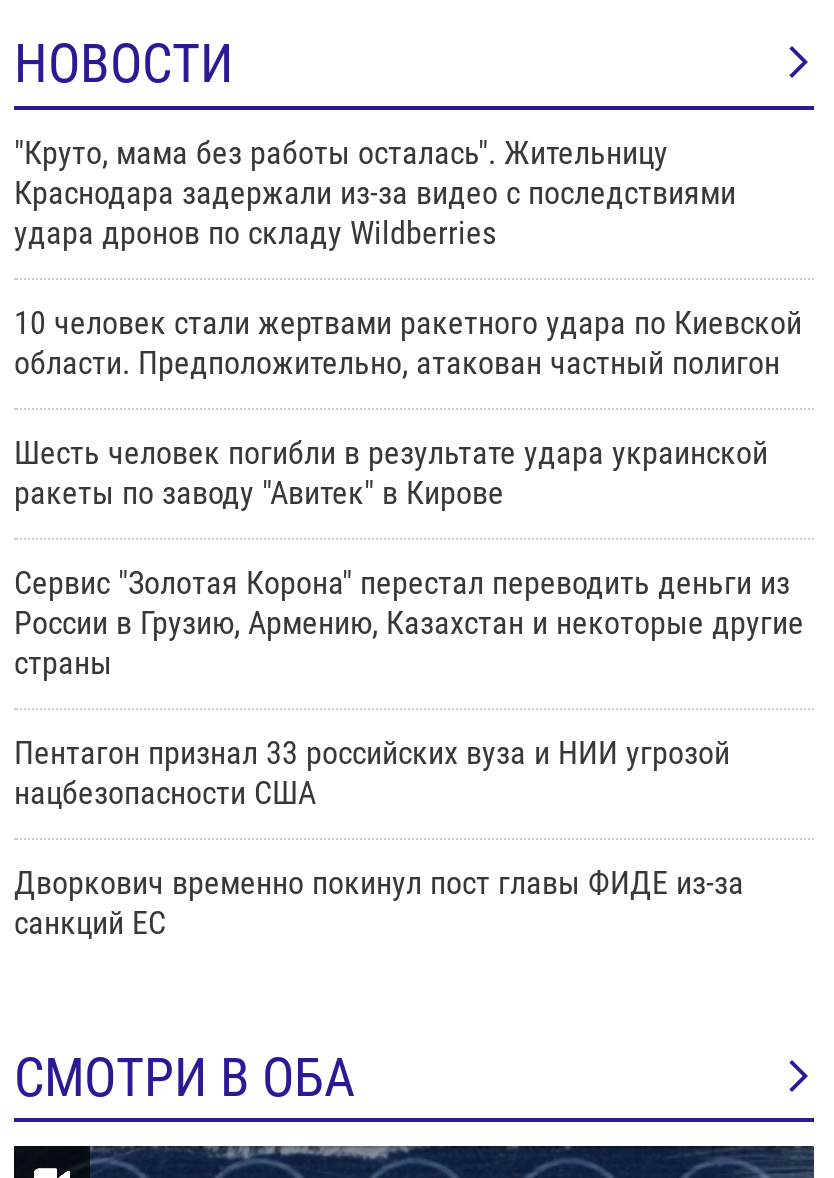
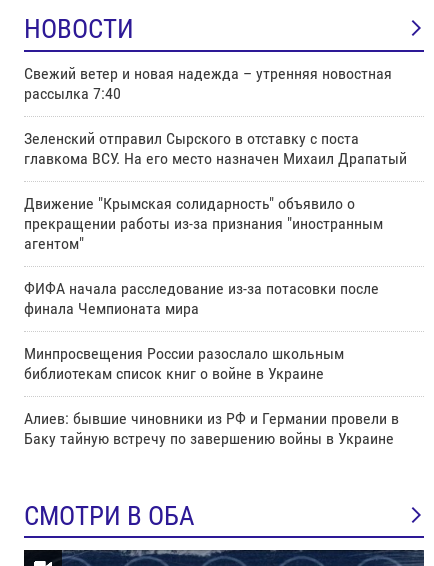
- "Круто, мама без работы осталась". Жительницу
- Краснодара задержали из-за видео с последствиями
- удара дронов по складу Wildberries
+ Свежий ветер и новая надежда – утренняя новостная
+ рассылка 7:40

- 10 человек стали жертвами ракетного удара по Киевской
- области. Предположительно, атакован частный полигон
+ Зеленский отправил Сырского в отставку с поста
+ главкома ВСУ. Нa его место назначен Михаил Драпатый

- Шесть человек погибли в результате удара украинской
- ракеты по заводу "Авитек" в Кирове
+ Движение "Крымская солидарность" объявило о
+ прекращении работы из-за признания "иностранным
+ агентом"

- Сервис "Золотая Корона" перестал переводить деньги из
- России в Грузию, Армению, Казахстан и некоторые другие
- страны
+ ФИФА начала расследование из-за потасовки после
+ финала Чемпионата мира

- Пентагон признал 33 российских вуза и НИИ угрозой
- нацбезопасности США
+ Минпросвещения России разослало школьным
+ библиотекам список книг о войне в Украине

- Дворкович временно покинул пост главы ФИДЕ из-за
- санкций ЕС
+ Алиев: бывшие чиновники из РФ и Германии провели в
+ Баку тайную встречу по завершению войны в Украине
